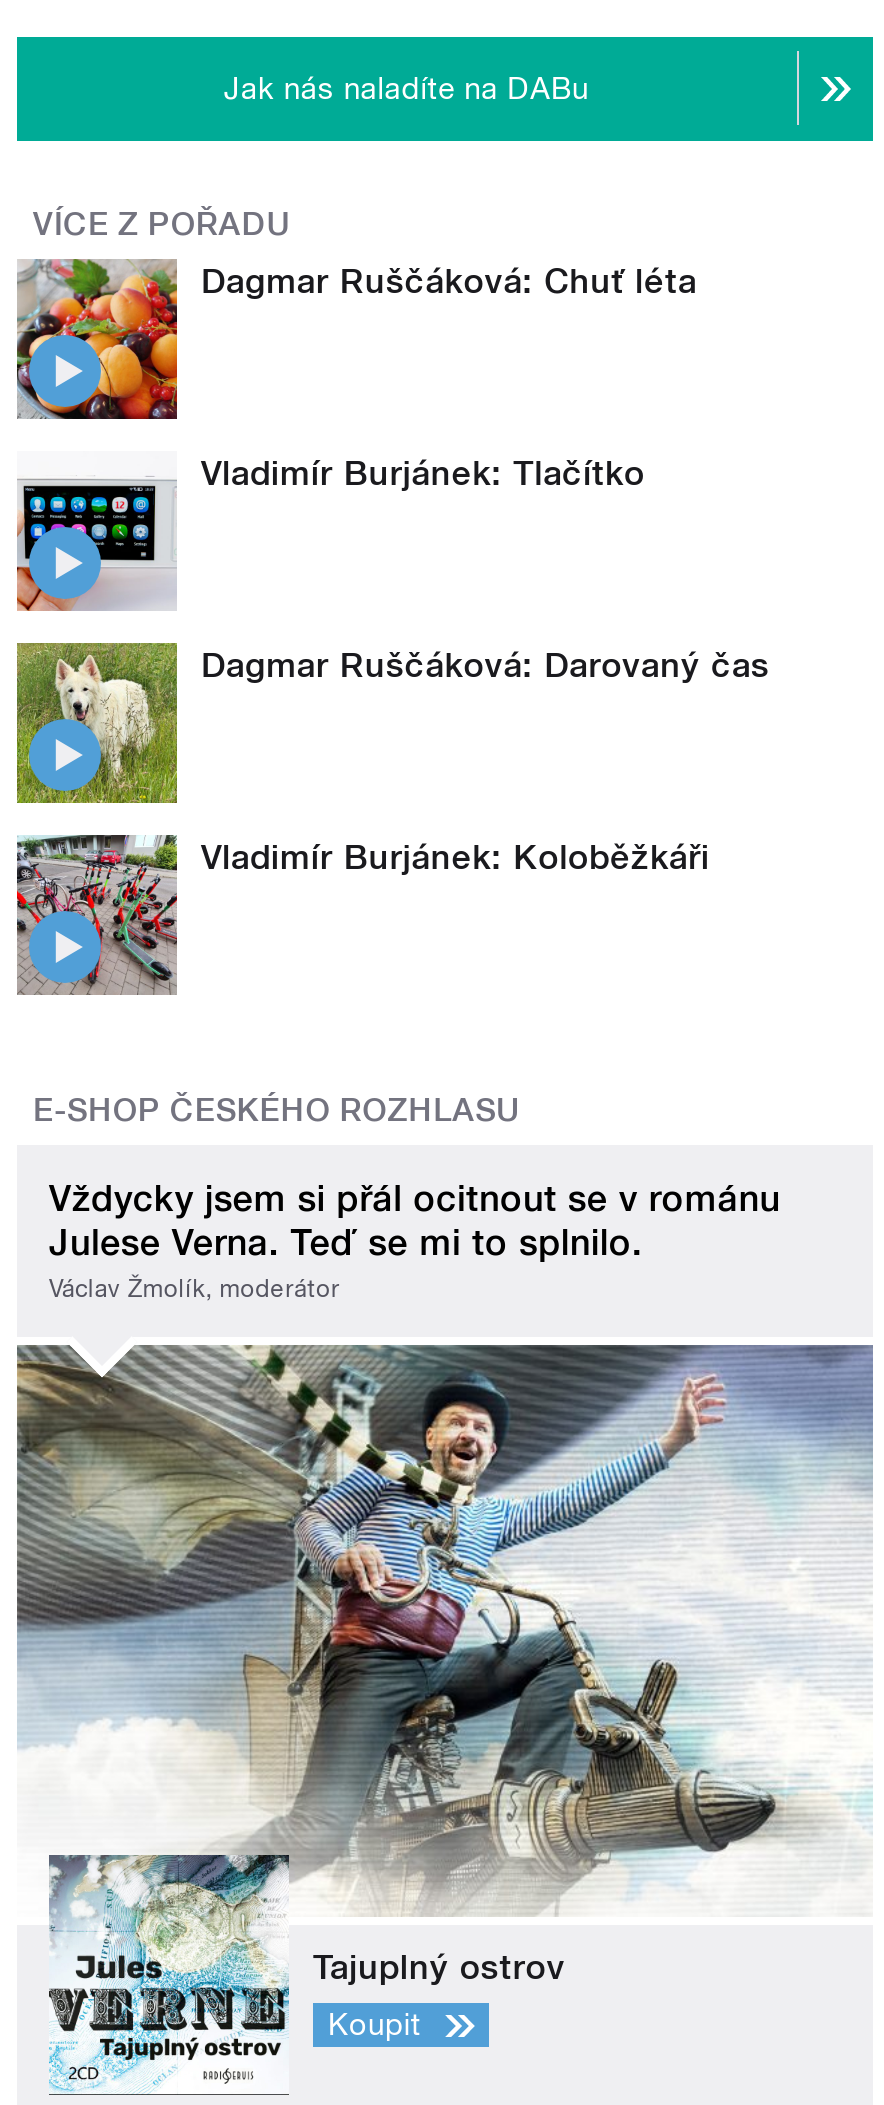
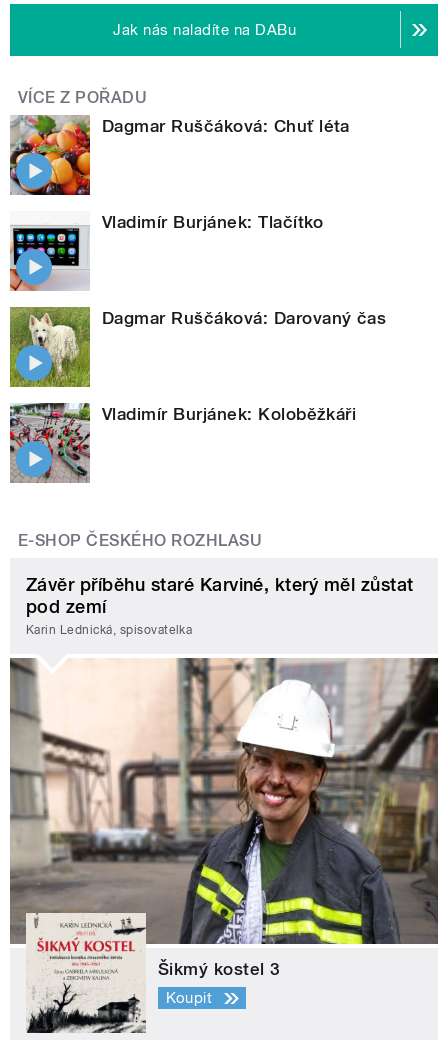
- Vždycky jsem si přál ocitnout se v románu
- Julese Verna. Teď se mi to splnilo.
- Václav Žmolík, moderátor
+ Závěr příběhu staré Karviné, který měl zůstat
+ pod zemí
+ Karin Lednická, spisovatelka

- [image]
- Tajuplný ostrov
+ [image]
+ Šikmý kostel 3
